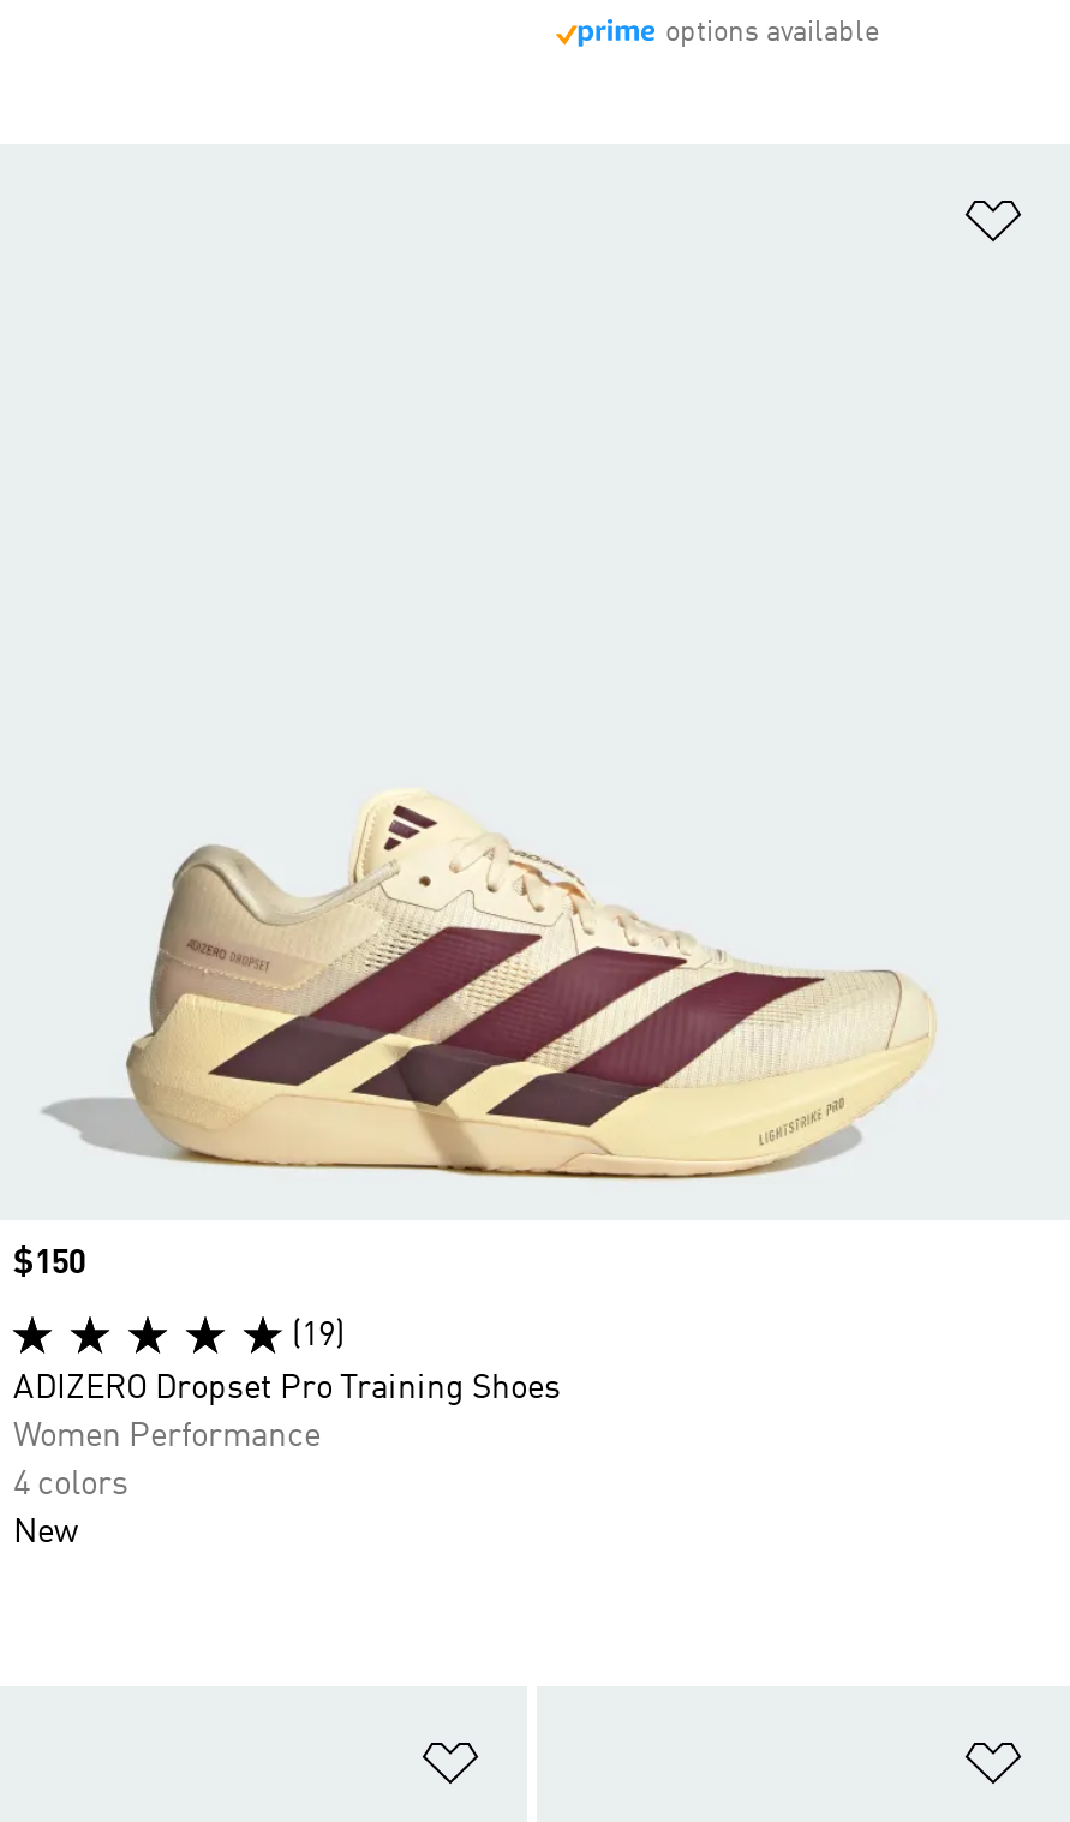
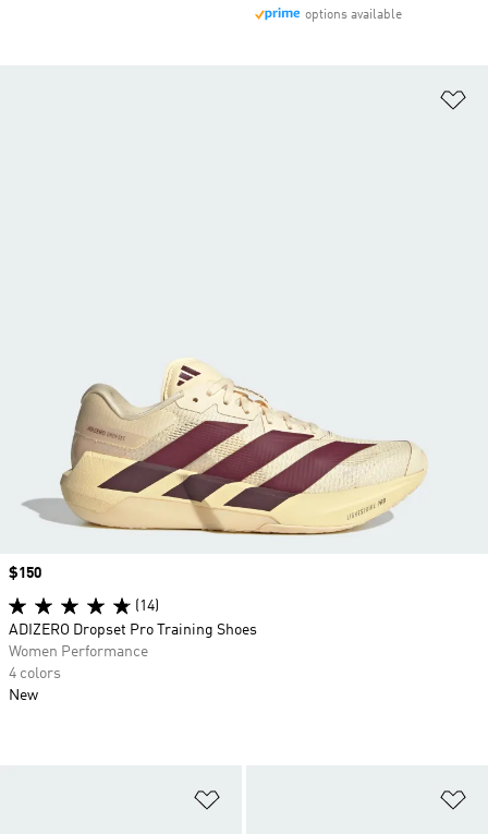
- (19)
+ (14)
